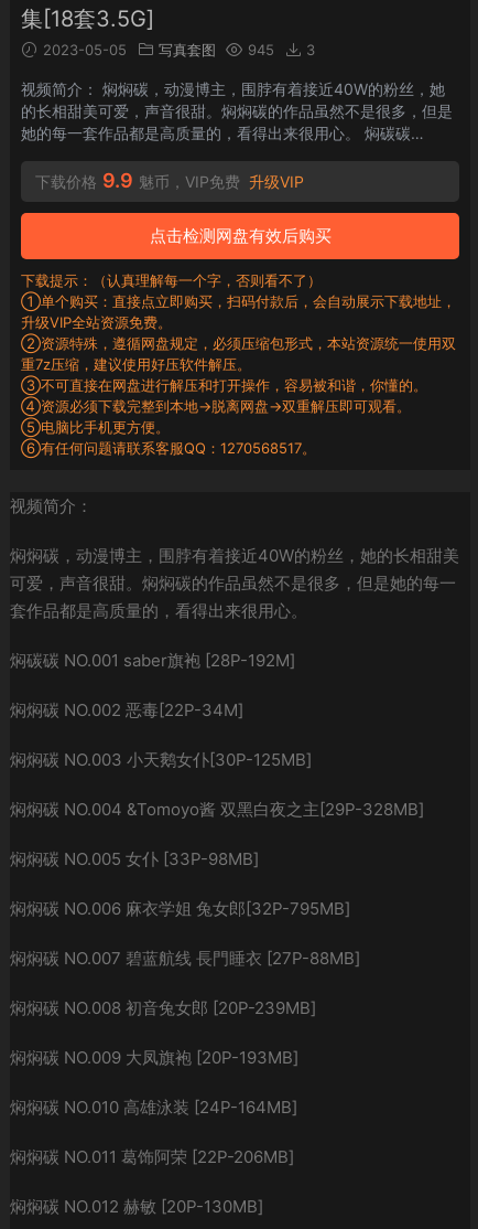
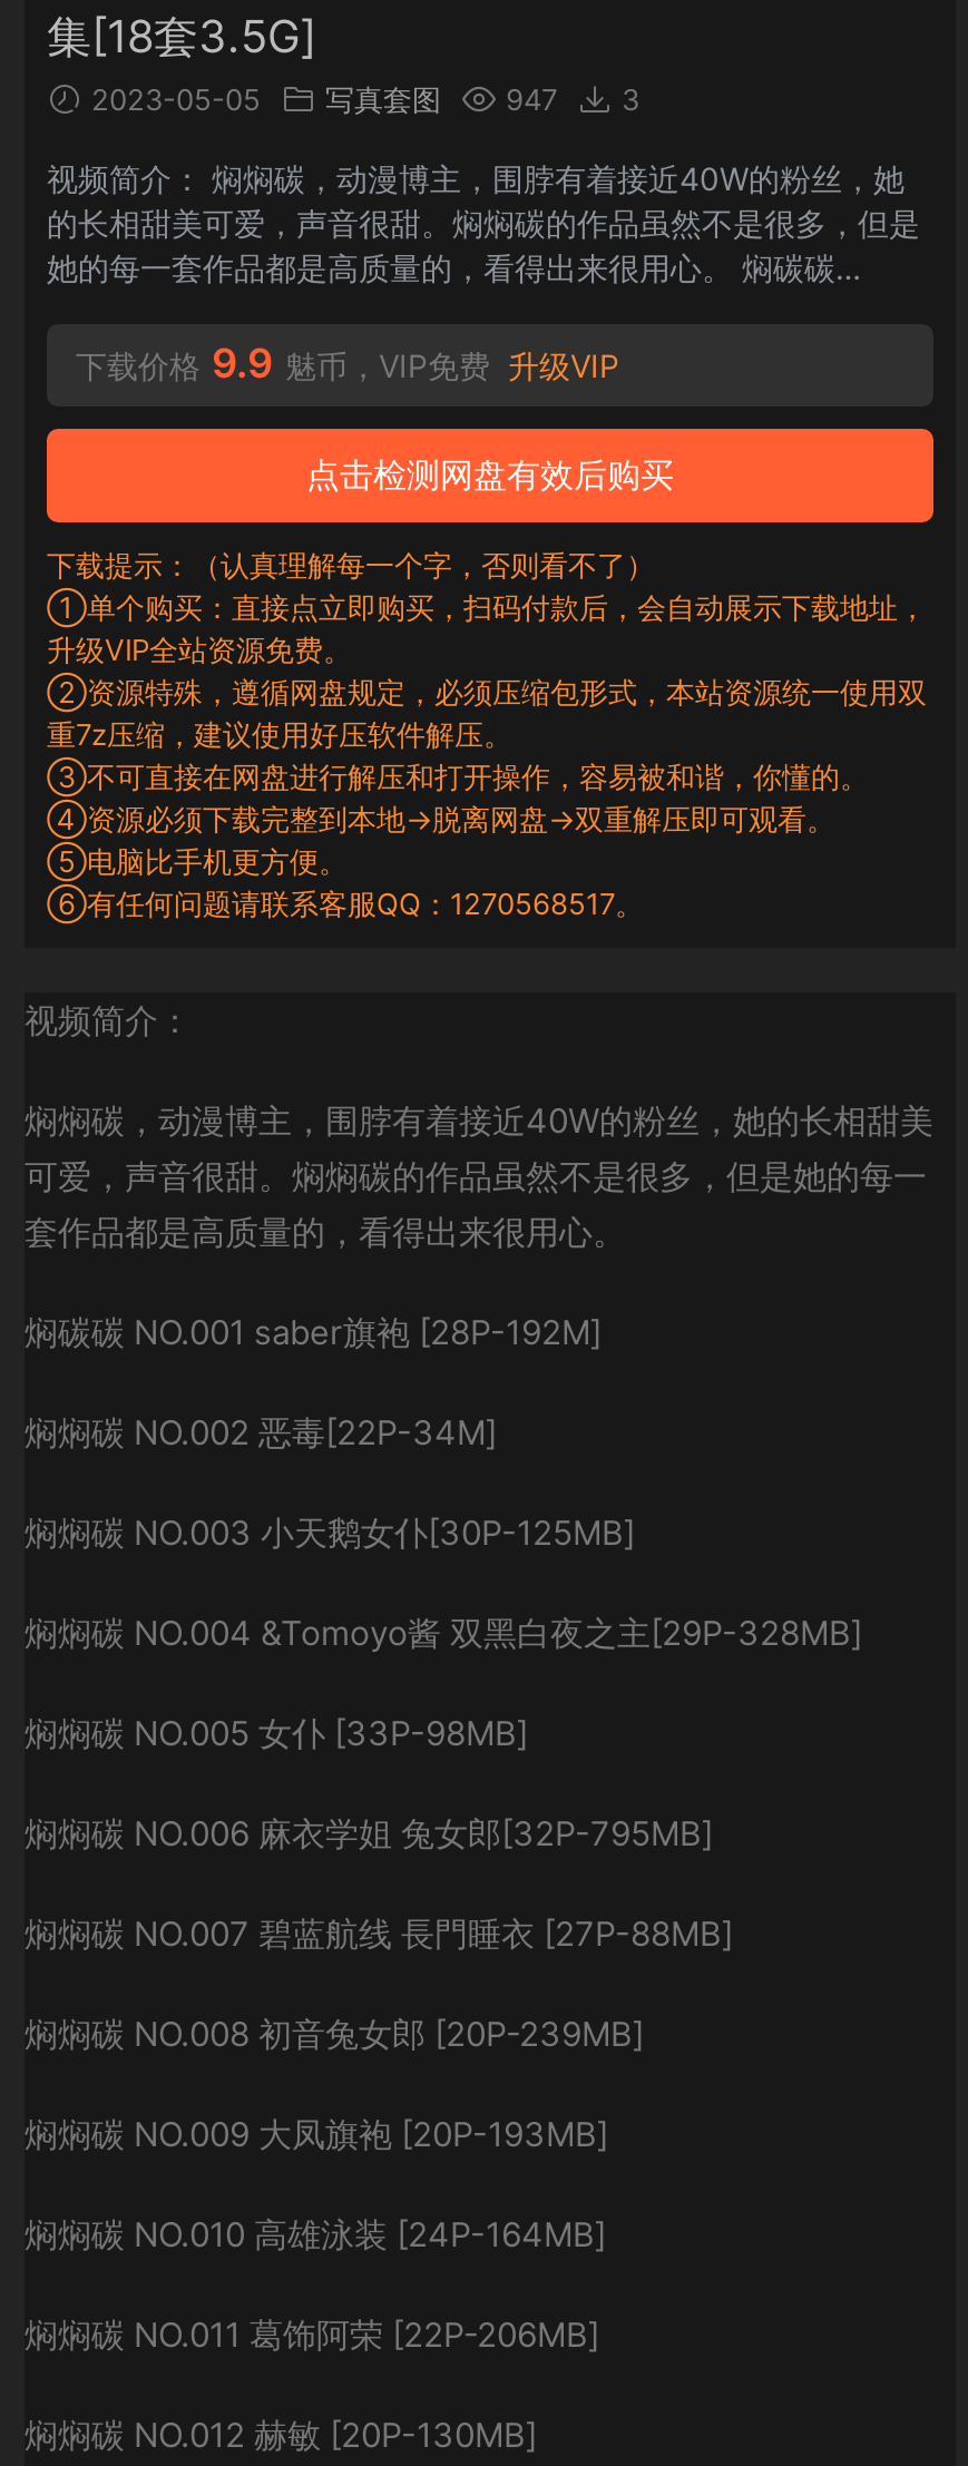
- 2023-05-05 写真套图 945 3
+ 2023-05-05 写真套图 947 3
